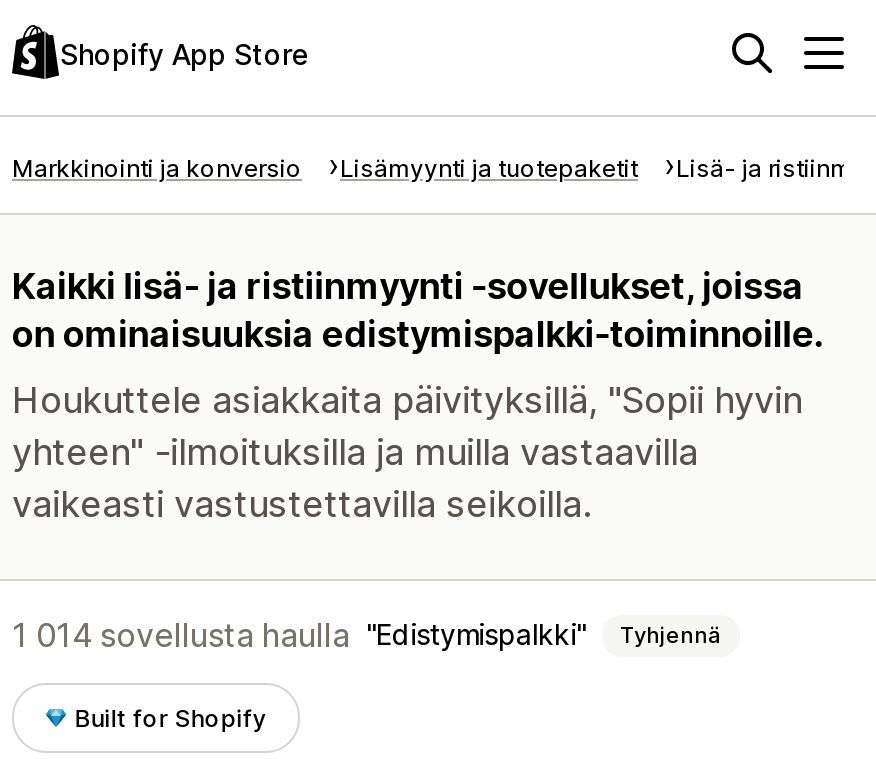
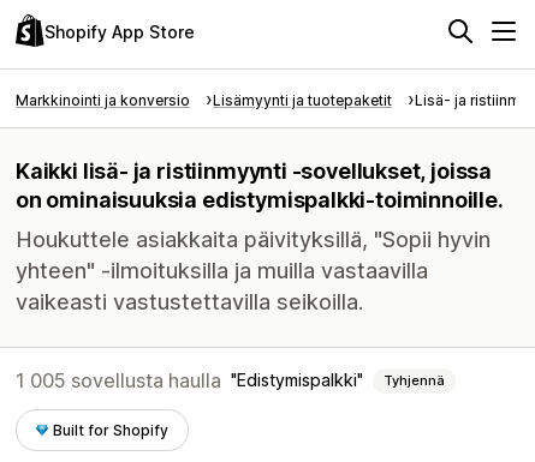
- 1 014 sovellusta haulla
+ 1 005 sovellusta haulla
